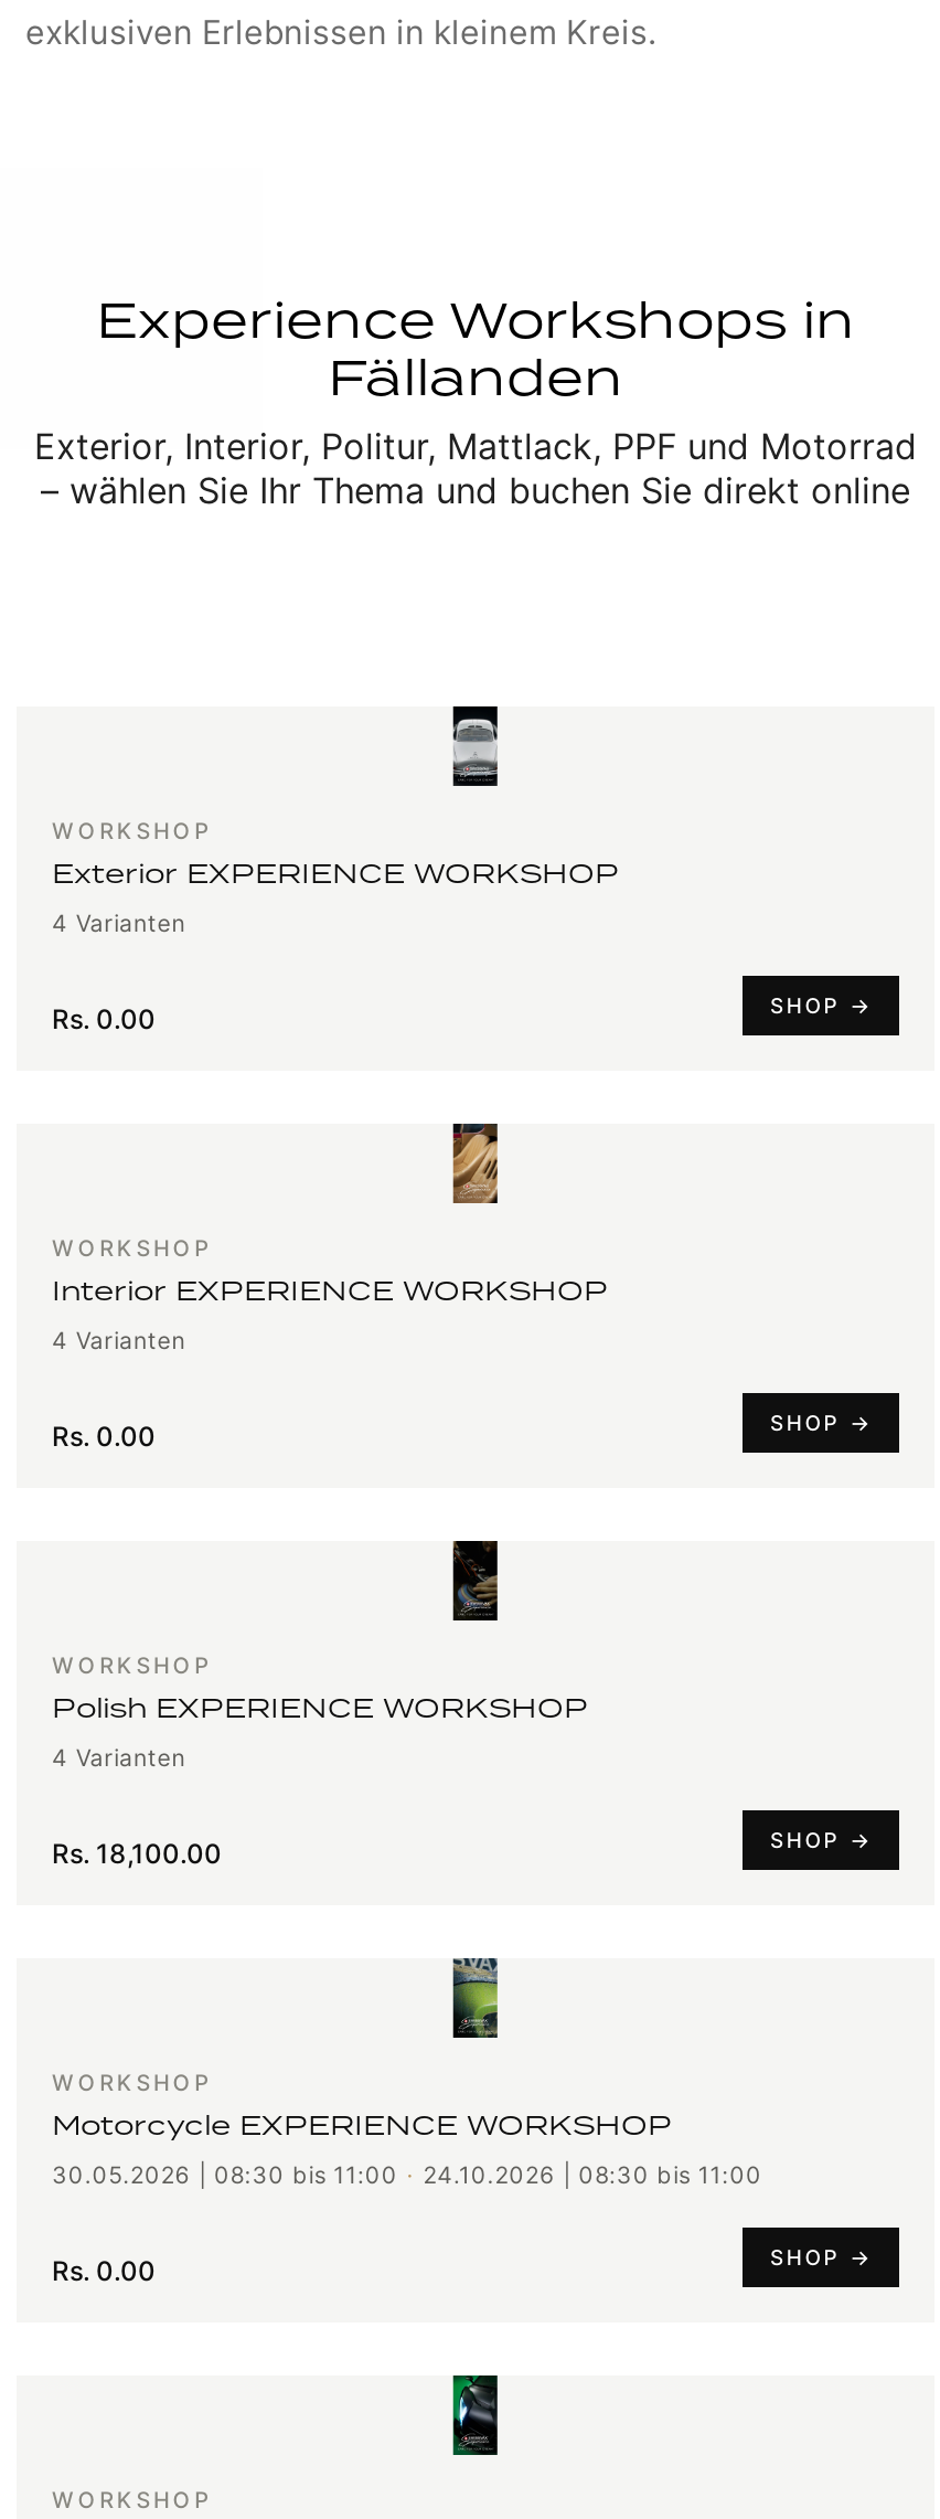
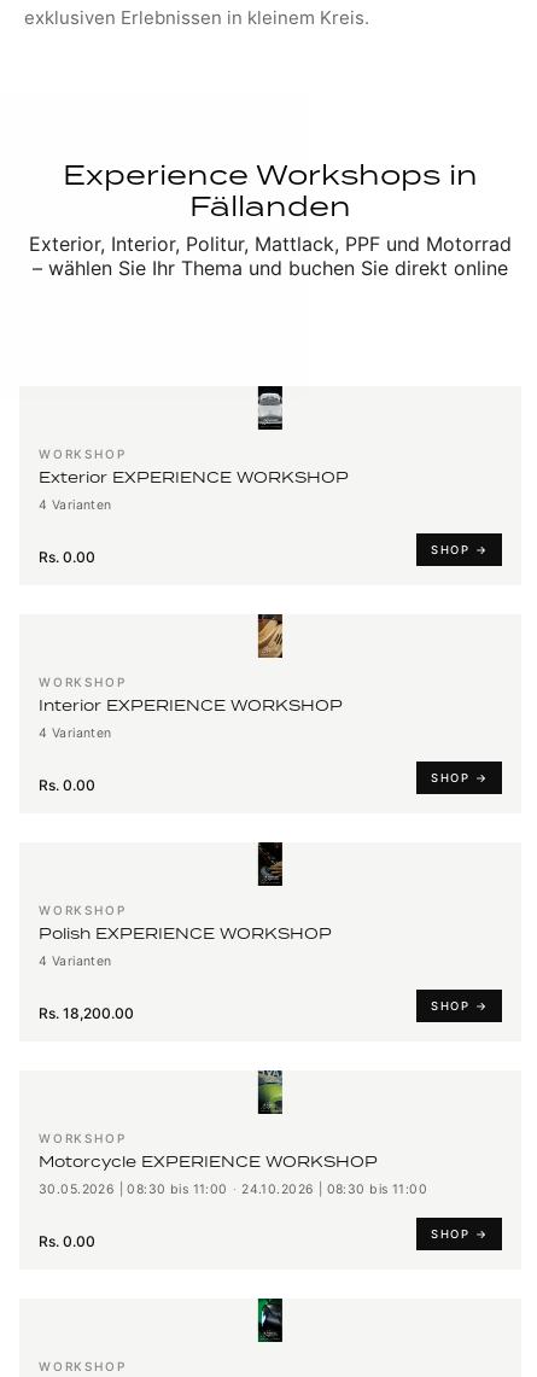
- Rs. 18,100.00
+ Rs. 18,200.00
